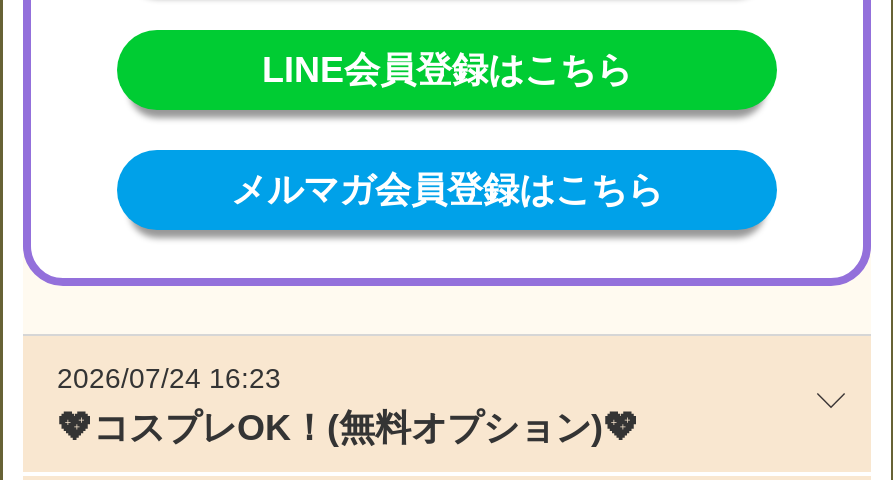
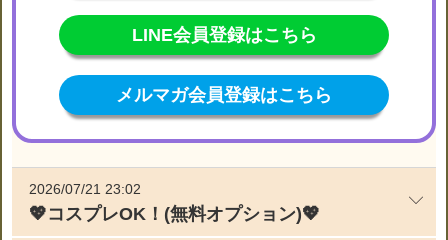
- 2026/07/24 16:23
+ 2026/07/21 23:02
